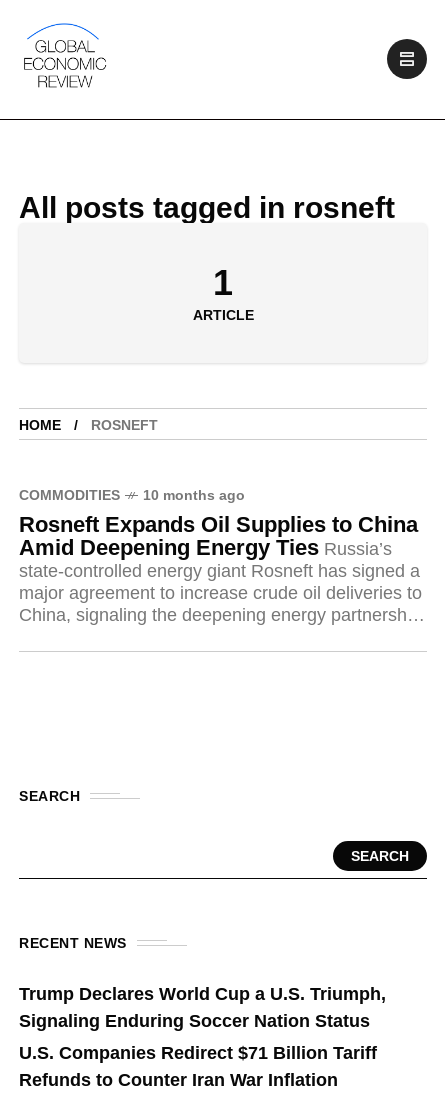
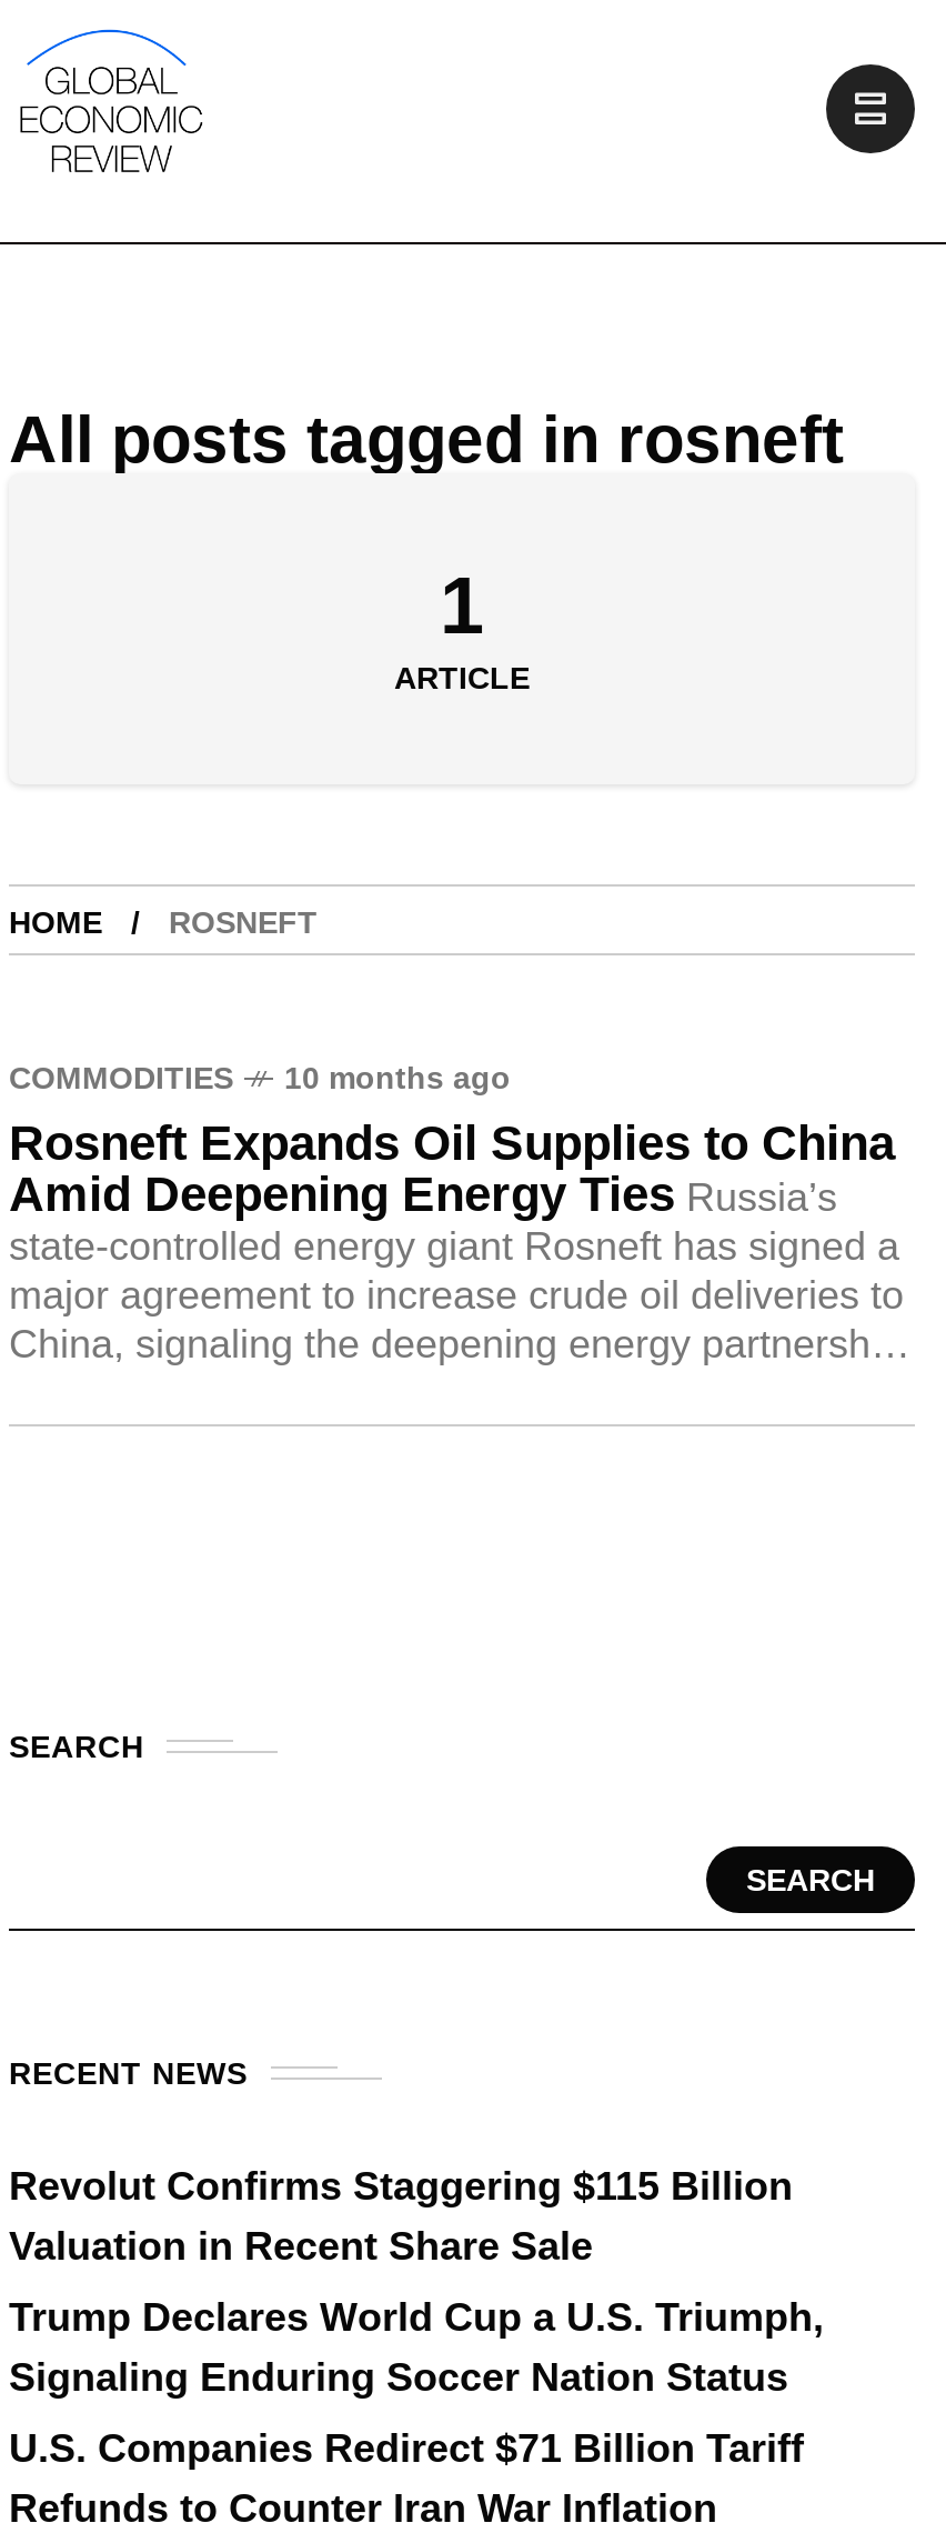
+ Revolut Confirms Staggering $115 Billion
+ Valuation in Recent Share Sale
